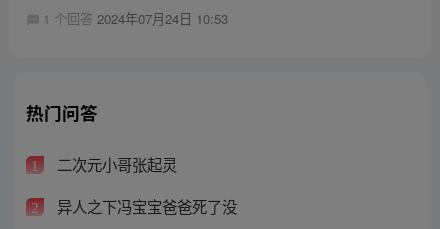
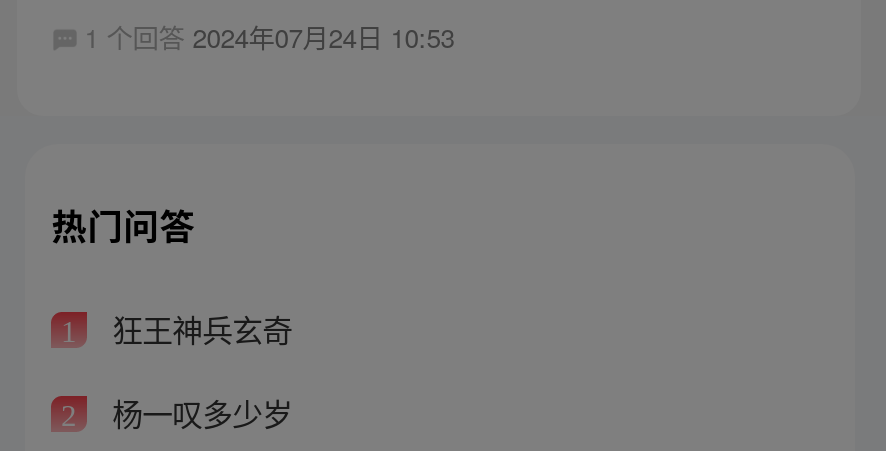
- 二次元小哥张起灵
+ 狂王神兵玄奇

- 异人之下冯宝宝爸爸死了没
+ 杨一叹多少岁
